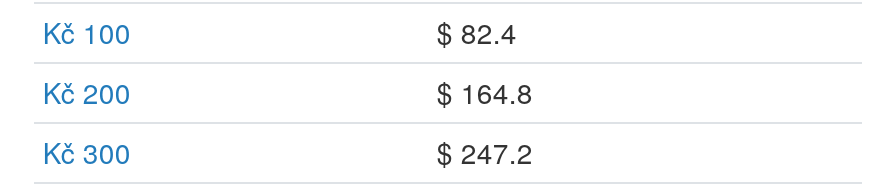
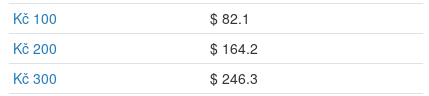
- $ 82.4
+ $ 82.1

- $ 164.8
+ $ 164.2

- $ 247.2
+ $ 246.3
